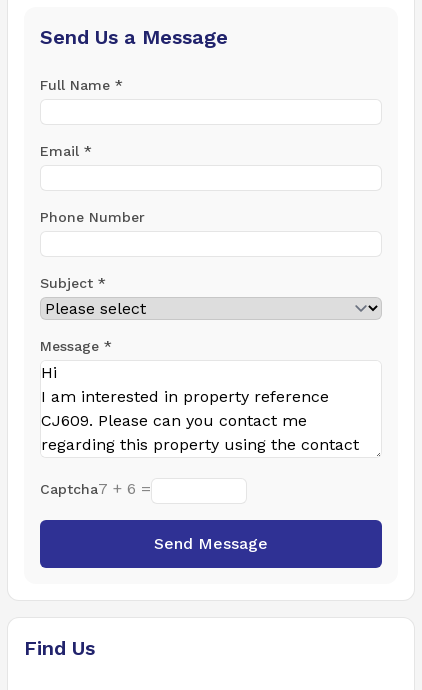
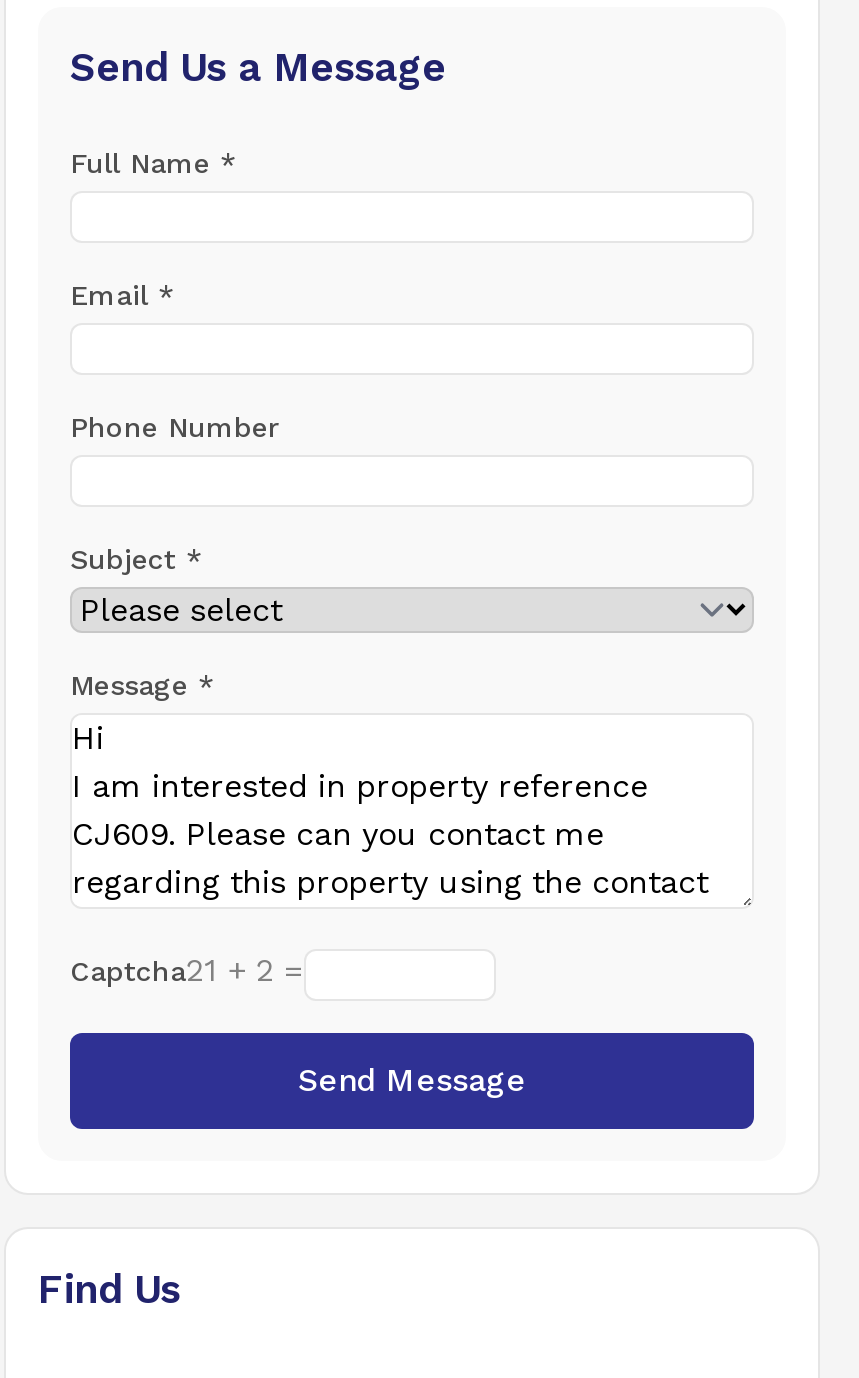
- Captcha7 + 6 =
+ Captcha21 + 2 =
